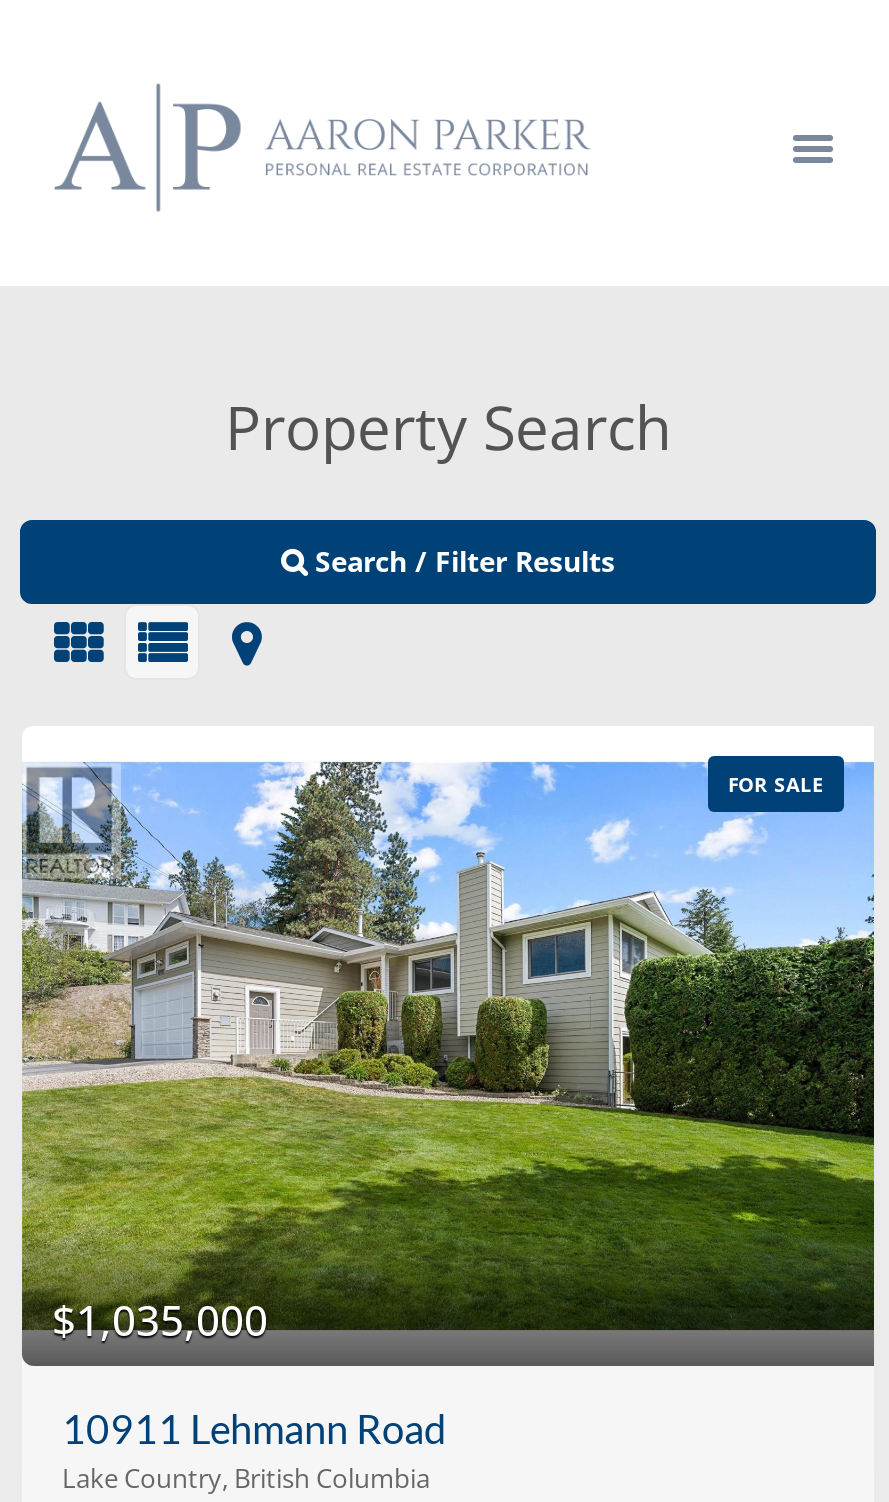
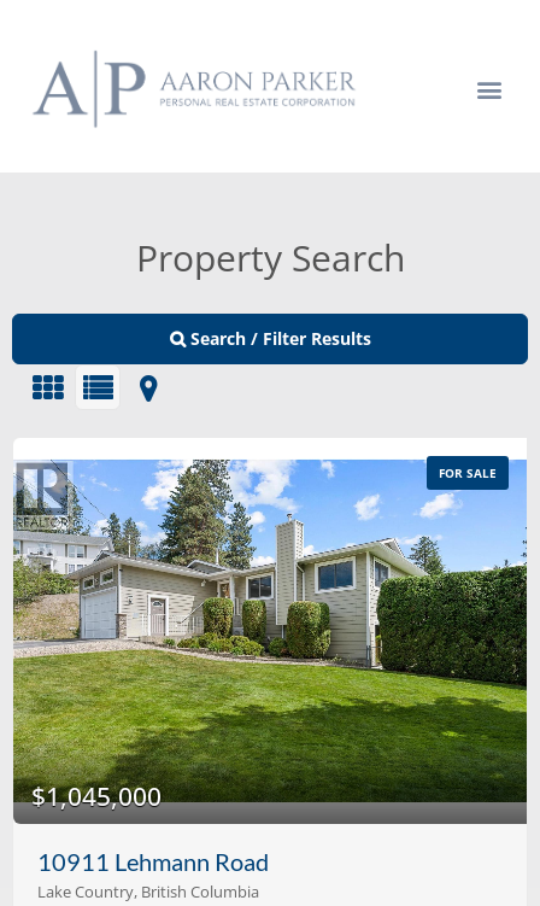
- $1,035,000
+ $1,045,000
